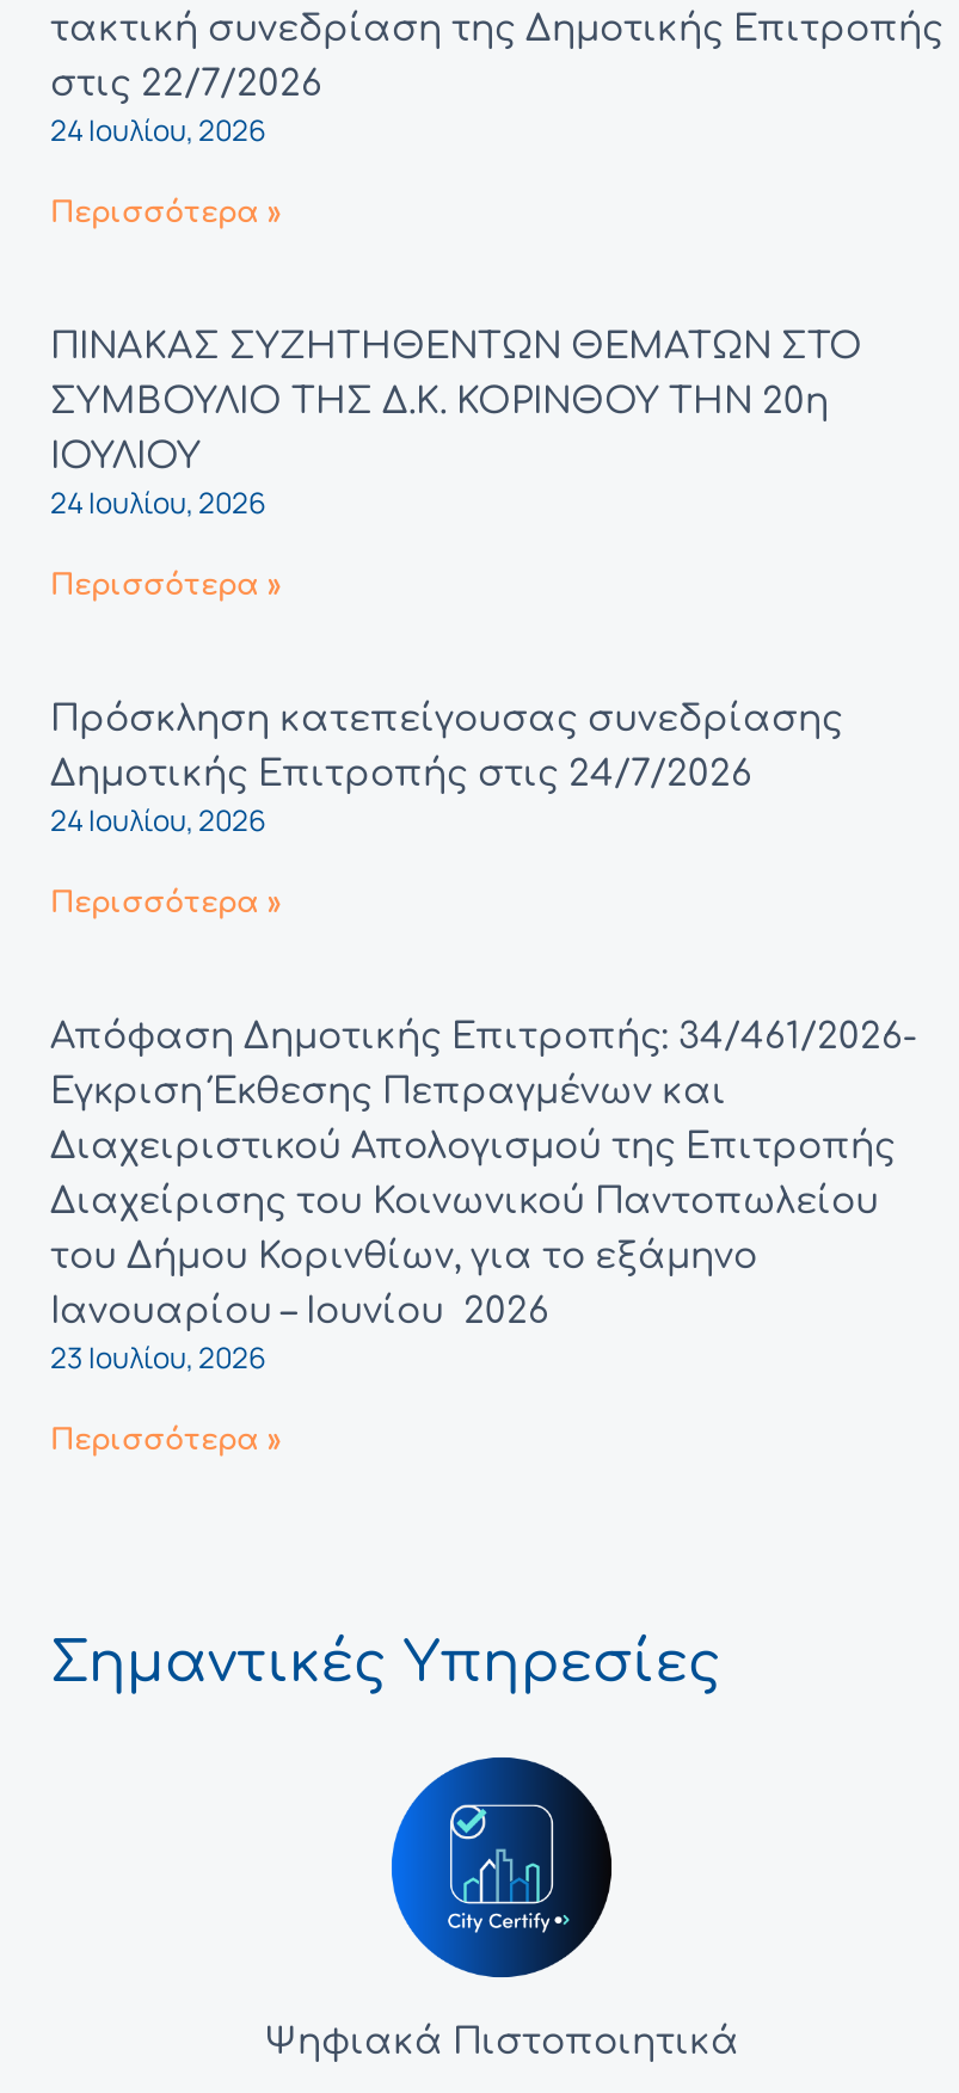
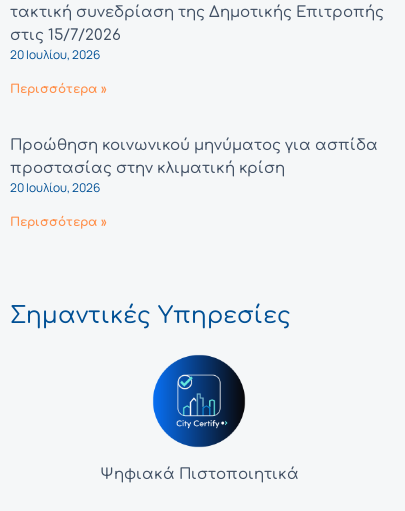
- στις 22/7/2026
+ στις 15/7/2026

- 24 Ιουλίου, 2026
+ 20 Ιουλίου, 2026

- ΠΙΝΑΚΑΣ ΣΥΖΗΤΗΘΕΝΤΩΝ ΘΕΜΑΤΩΝ ΣΤΟ
- ΣΥΜΒΟΥΛΙΟ ΤΗΣ Δ.Κ. ΚΟΡΙΝΘΟΥ ΤΗΝ 20η
- ΙΟΥΛΙΟΥ
- 24 Ιουλίου, 2026
- Περισσότερα »
- Πρόσκληση κατεπείγουσας συνεδρίασης
- Δημοτικής Επιτροπής στις 24/7/2026
- 24 Ιουλίου, 2026
- Περισσότερα »
- Απόφαση Δημοτικής Επιτροπής: 34/461/2026-
- Έγκριση Έκθεσης Πεπραγμένων και
- Διαχειριστικού Απολογισμού της Επιτροπής
- Διαχείρισης του Κοινωνικού Παντοπωλείου
- του Δήμου Κορινθίων, για το εξάμηνο
- Ιανουαρίου – Ιουνίου 2026
- 23 Ιουλίου, 2026
+ Προώθηση κοινωνικού μηνύματος για ασπίδα
+ προστασίας στην κλιματική κρίση
+ 20 Ιουλίου, 2026
